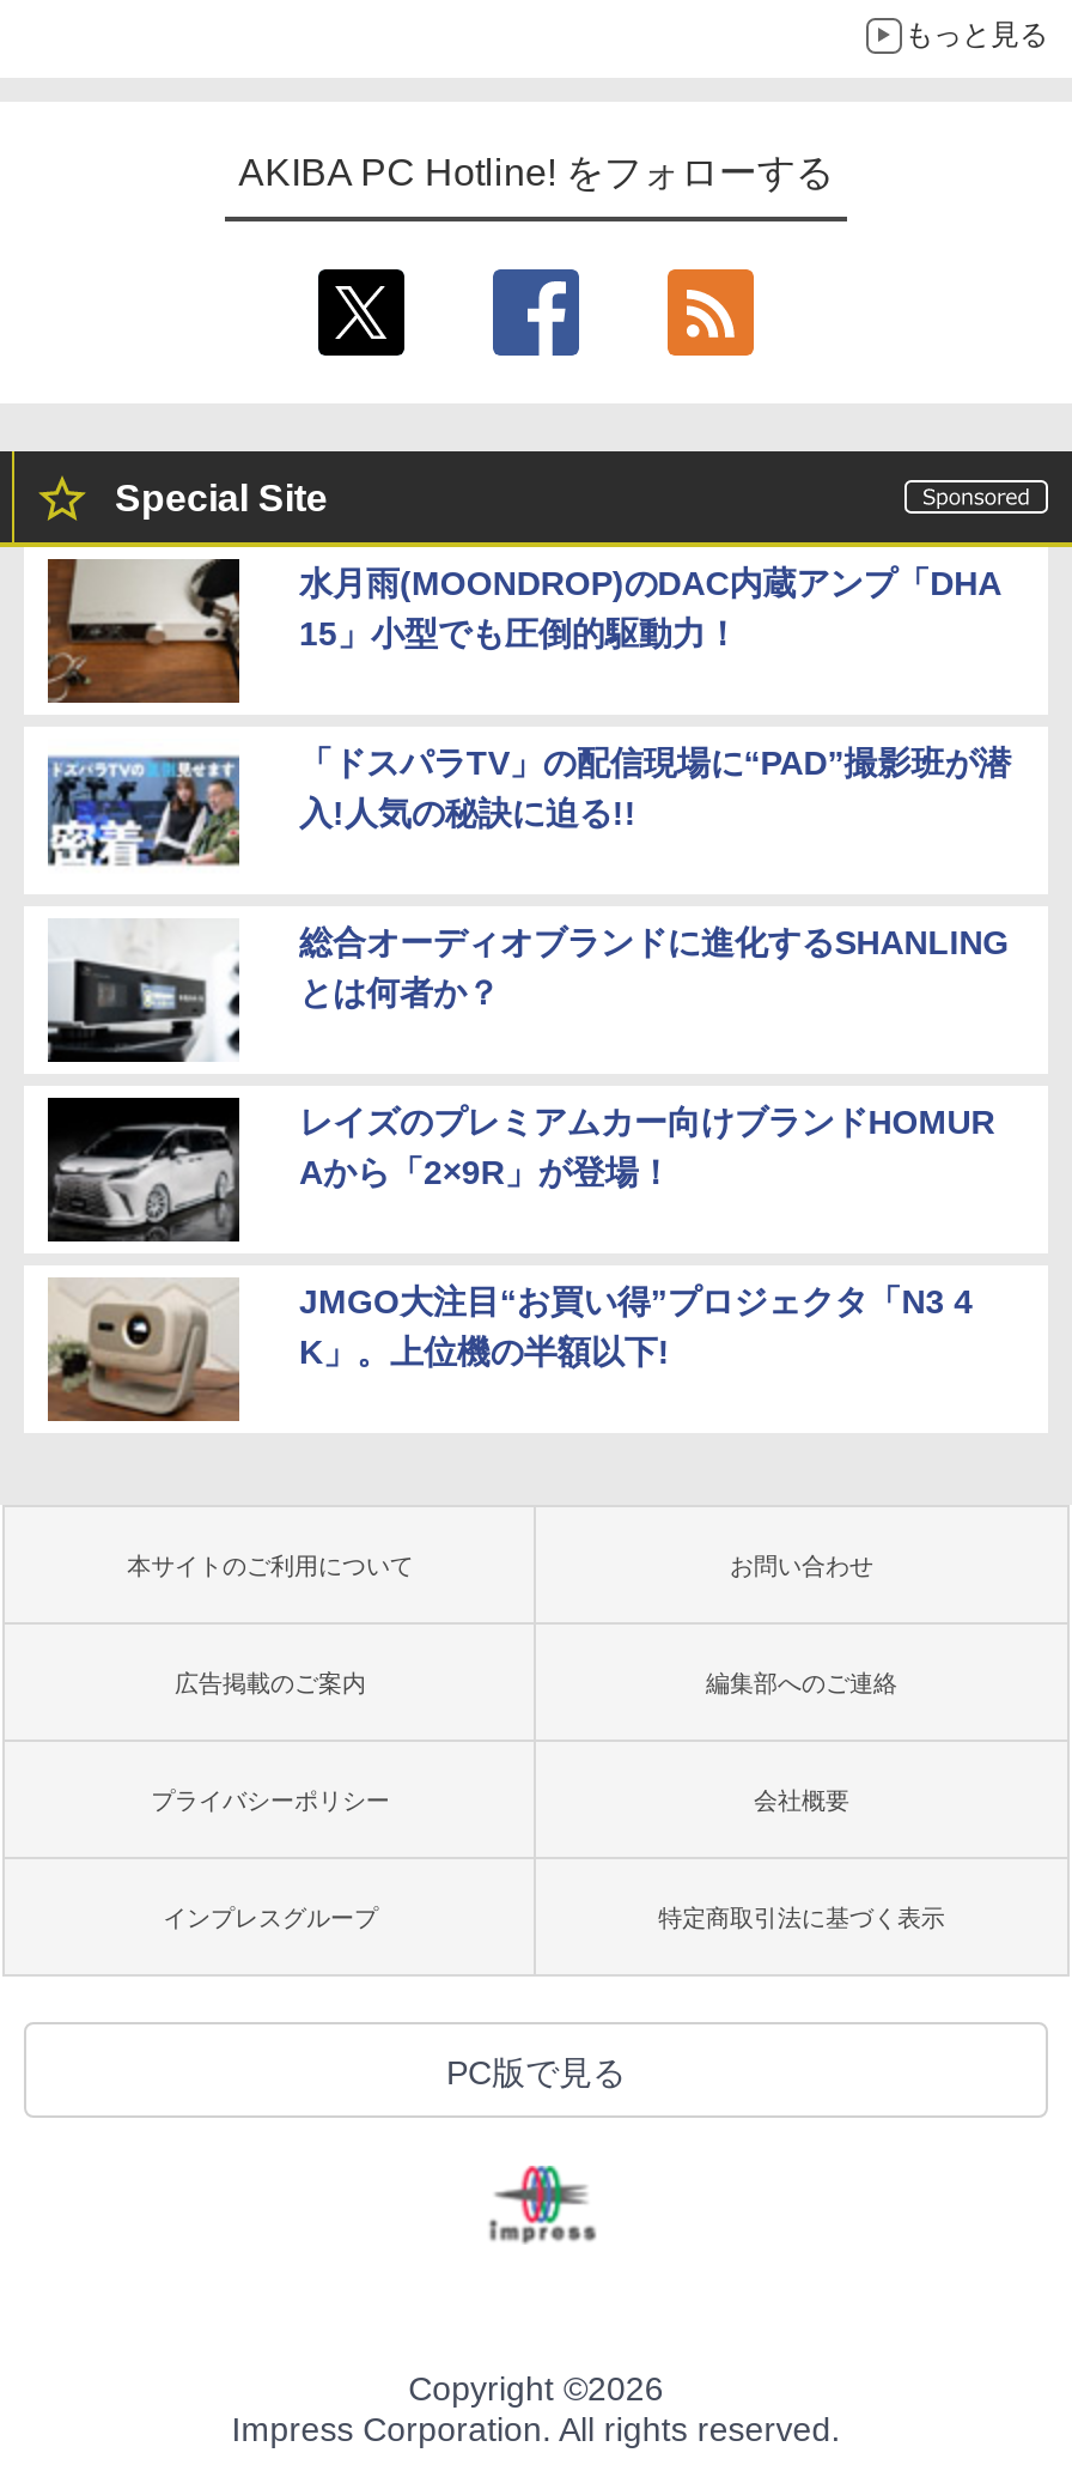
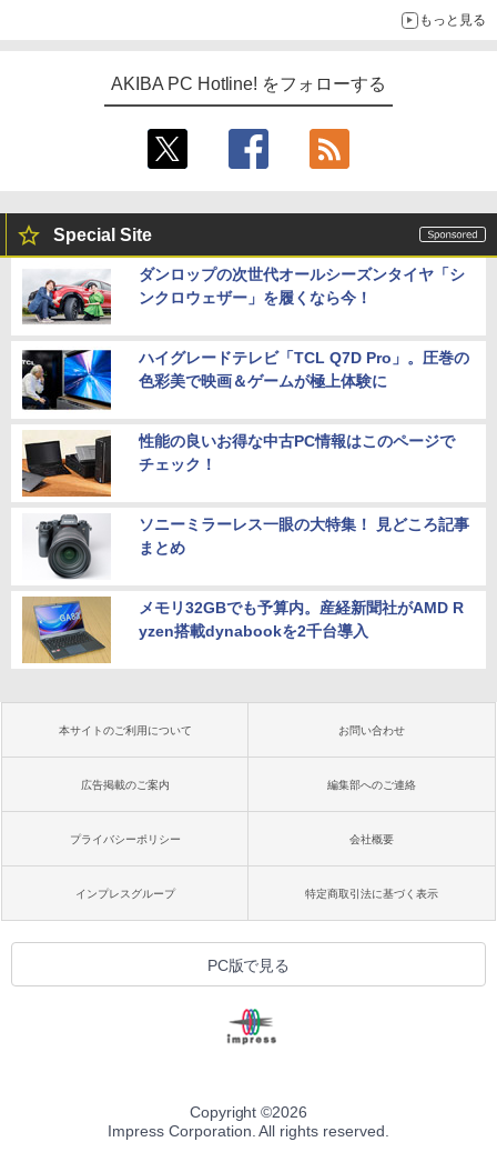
- [image]
- 水月雨(MOONDROP)のDAC内蔵アンプ「DHA
- 15」小型でも圧倒的駆動力！
+ [image]
+ ダンロップの次世代オールシーズンタイヤ「シ
+ ンクロウェザー」を履くなら今！

- [image]
- 「ドスパラTV」の配信現場に“PAD”撮影班が潜
- 入!人気の秘訣に迫る!!
+ [image]
+ ハイグレードテレビ「TCL Q7D Pro」。圧巻の
+ 色彩美で映画＆ゲームが極上体験に

- [image]
- 総合オーディオブランドに進化するSHANLING
- とは何者か？
+ [image]
+ 性能の良いお得な中古PC情報はこのページで
+ チェック！

- [image]
- レイズのプレミアムカー向けブランドHOMUR
- Aから「2×9R」が登場！
+ [image]
+ ソニーミラーレス一眼の大特集！ 見どころ記事
+ まとめ

- [image]
- JMGO大注目“お買い得”プロジェクタ「N3 4
- K」。上位機の半額以下!
+ [image]
+ メモリ32GBでも予算内。産経新聞社がAMD R
+ yzen搭載dynabookを2千台導入
